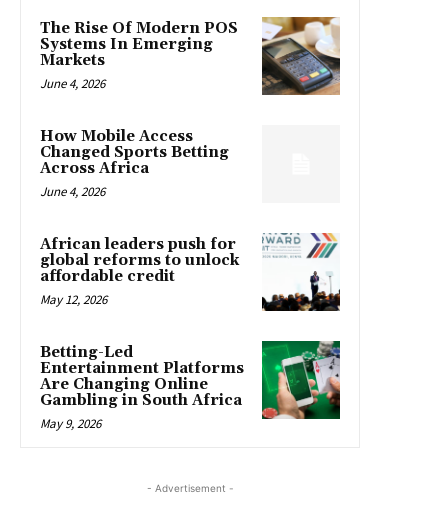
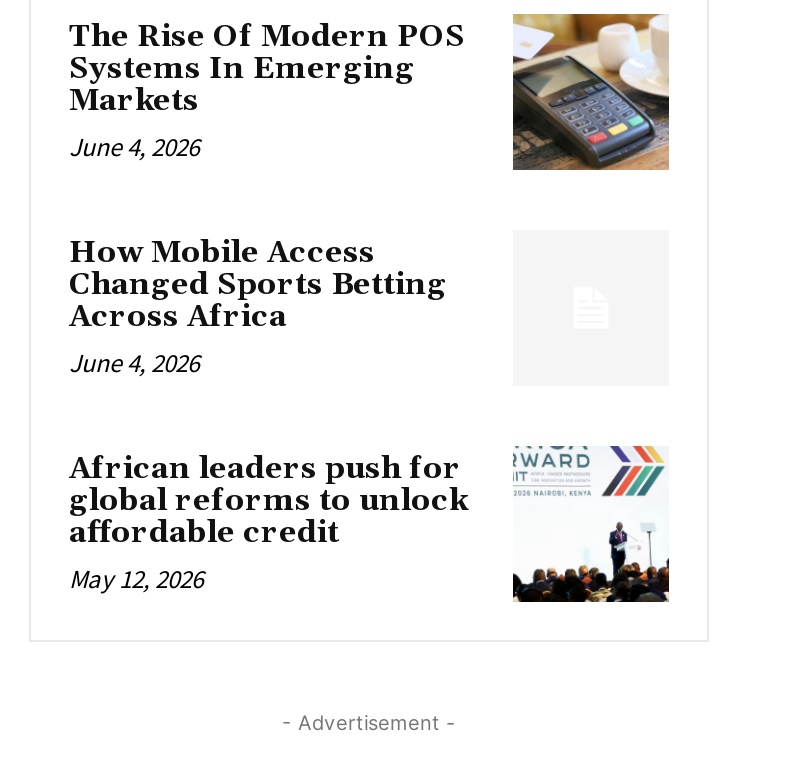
- [image]
- Betting-Led
- Entertainment Platforms
- Are Changing Online
- Gambling in South Africa
- May 9, 2026
